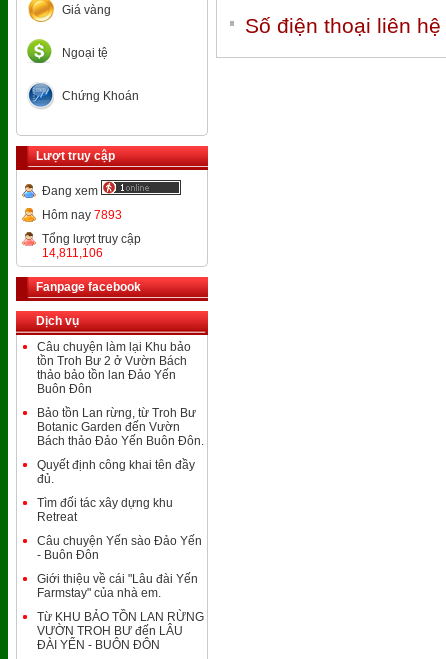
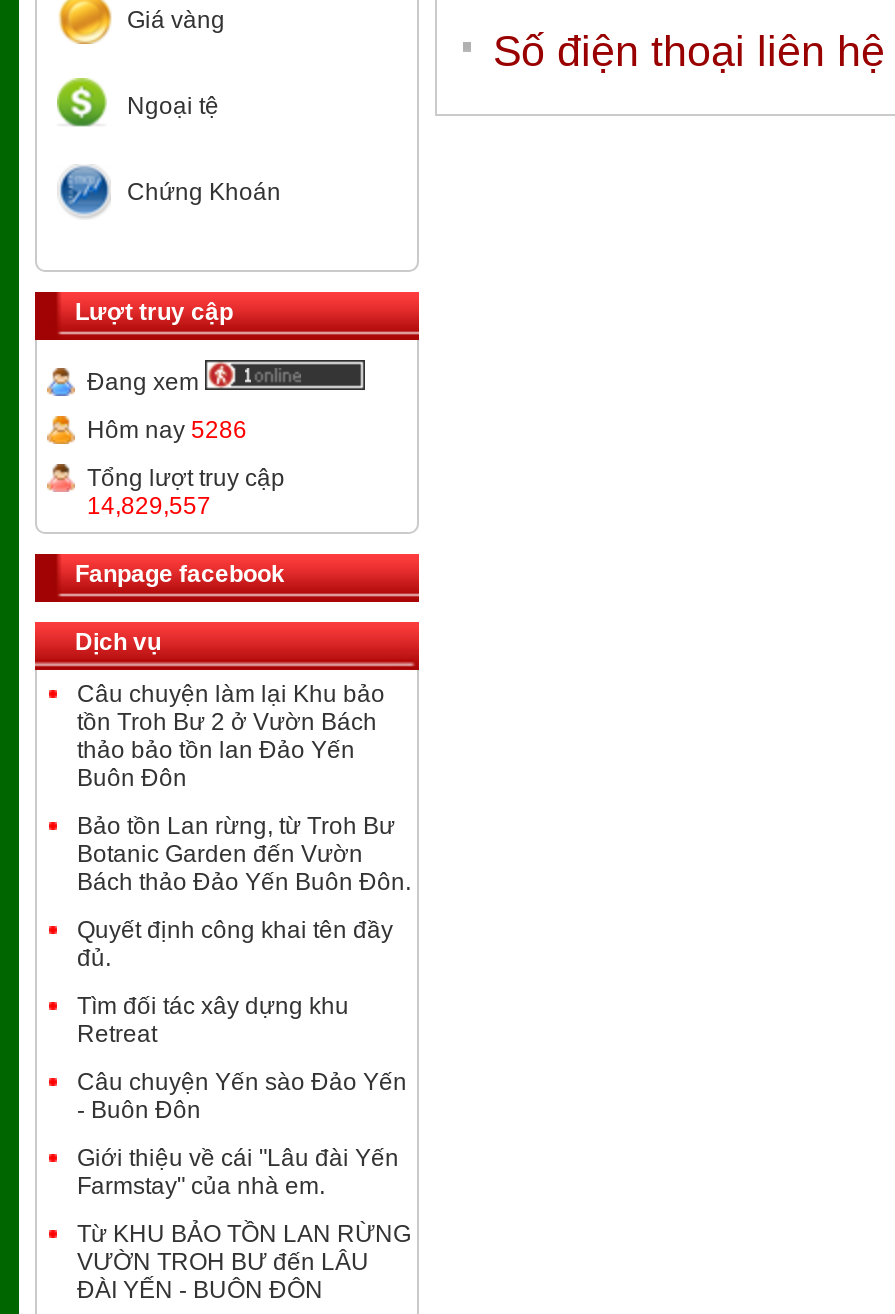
- Hôm nay 7893
+ Hôm nay 5286

- 14,811,106
+ 14,829,557
